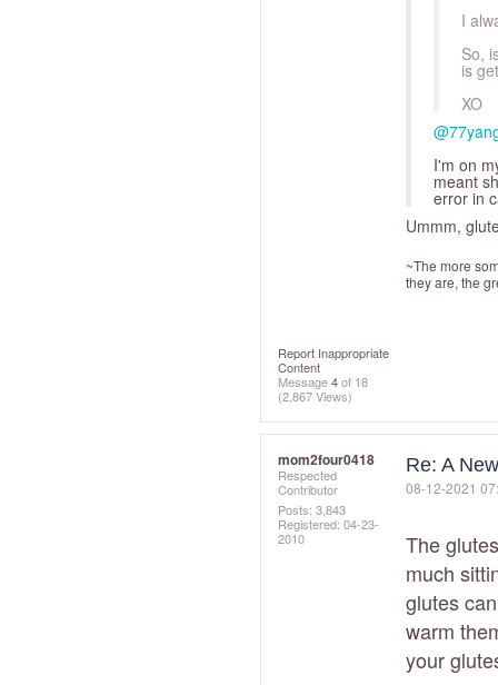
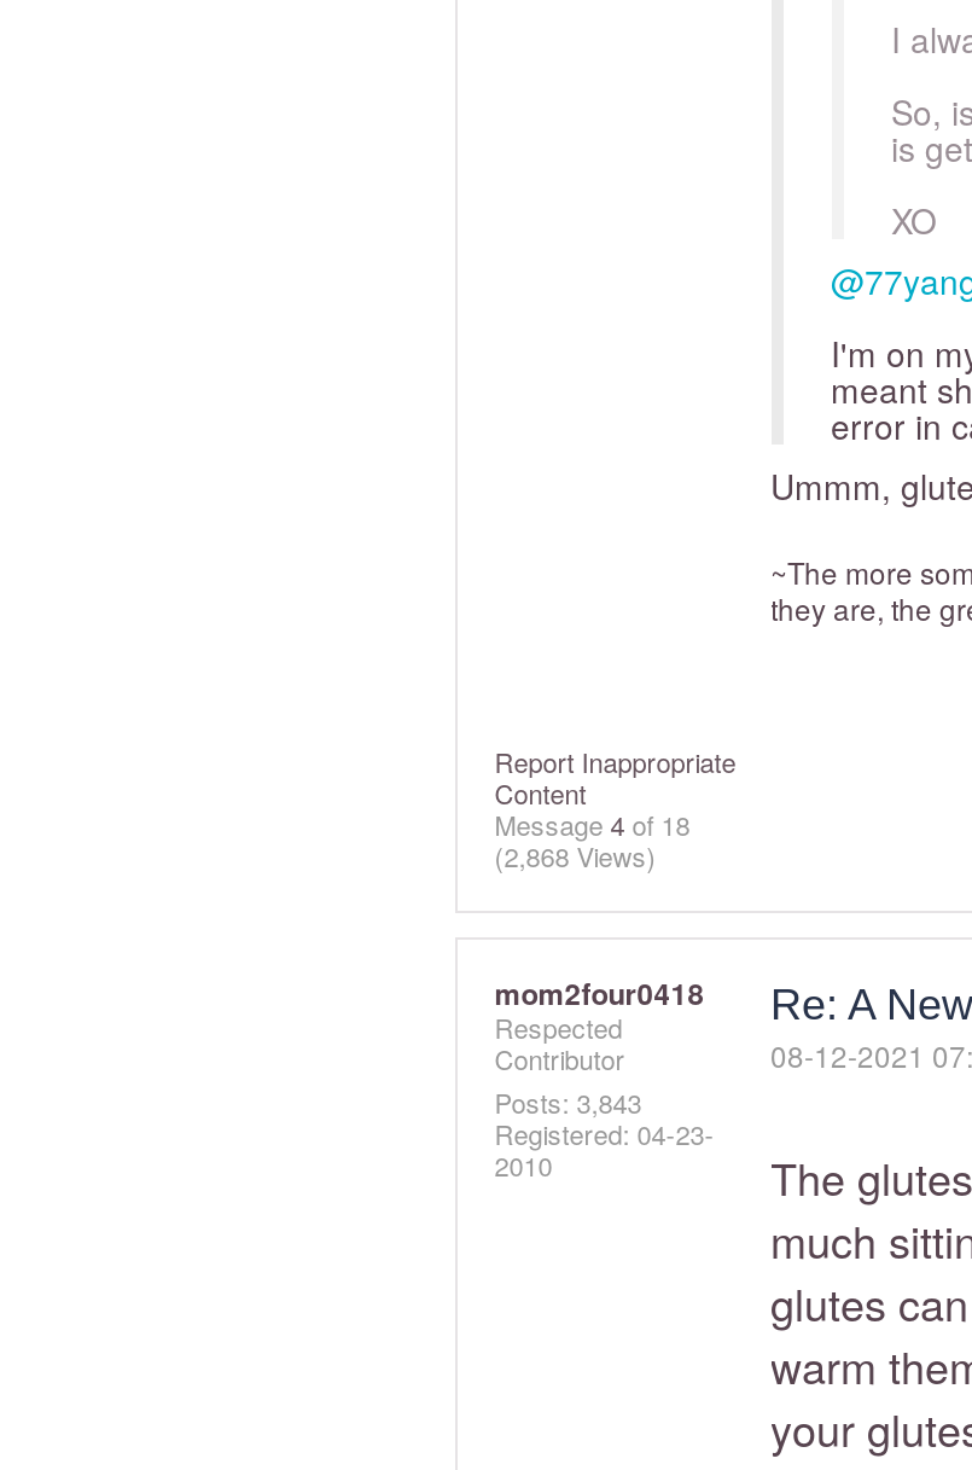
- (2,867 Views)
+ (2,868 Views)
